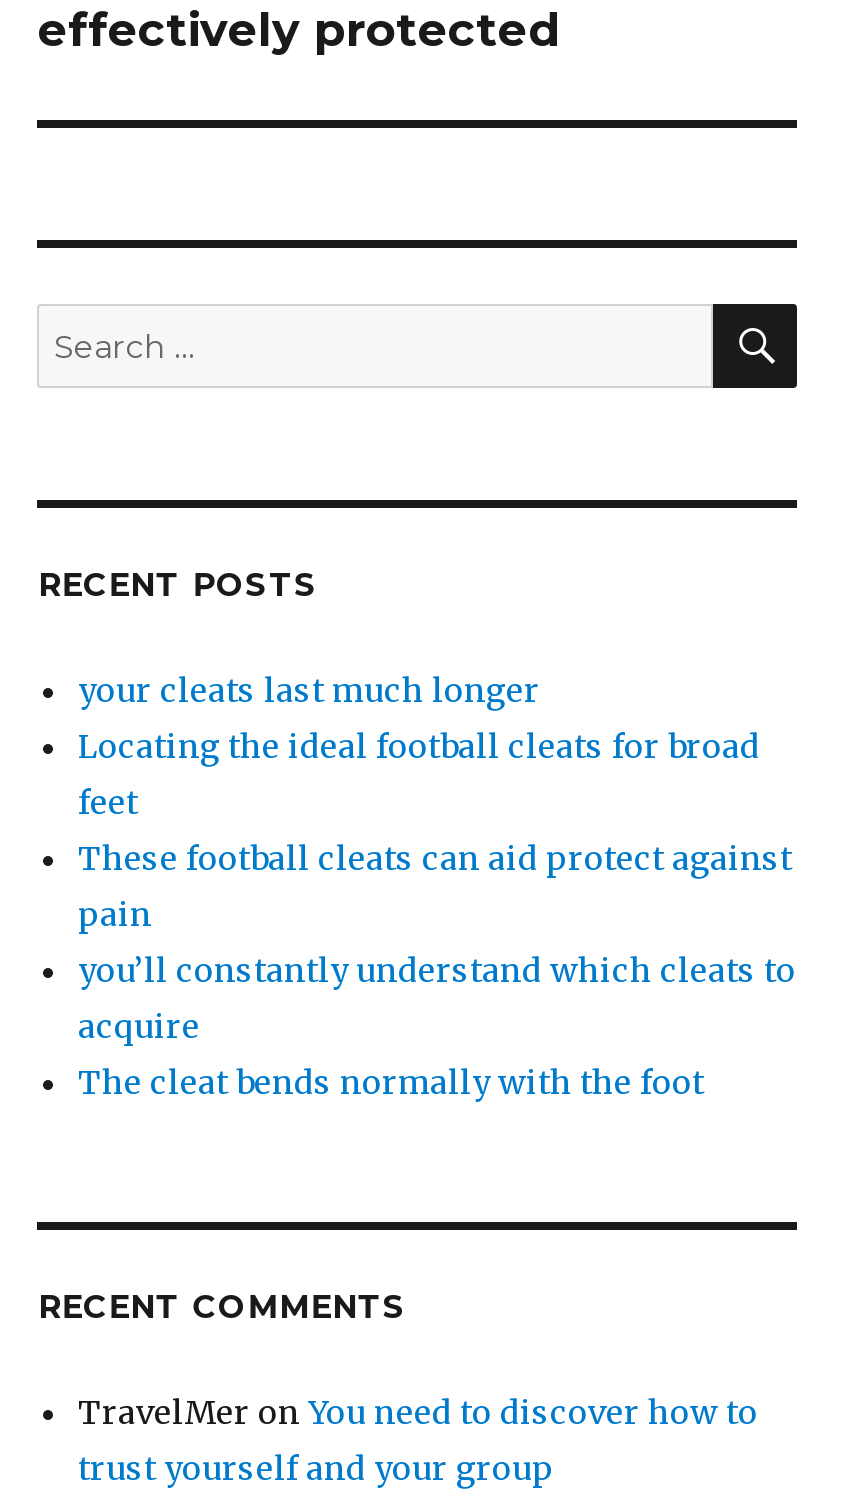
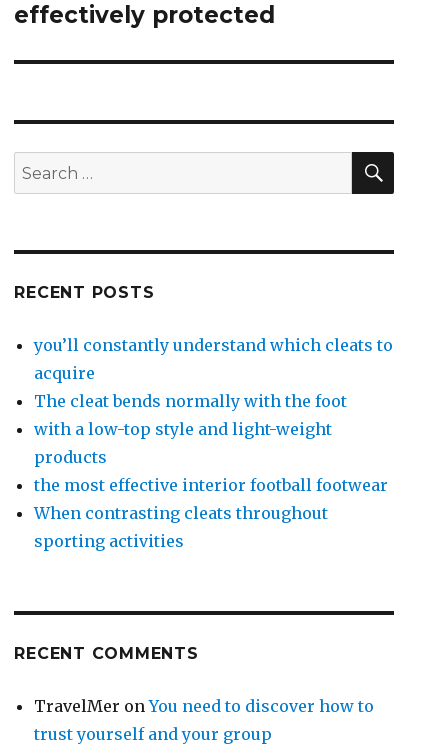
- your cleats last much longer
- Locating the ideal football cleats for broad
- feet
- These football cleats can aid protect against
- pain

moved up: you’ll constantly understand which cleats to | acquire | The cleat bends normally with the foot

+ with a low-top style and light-weight
+ products
+ the most effective interior football footwear
+ When contrasting cleats throughout
+ sporting activities
